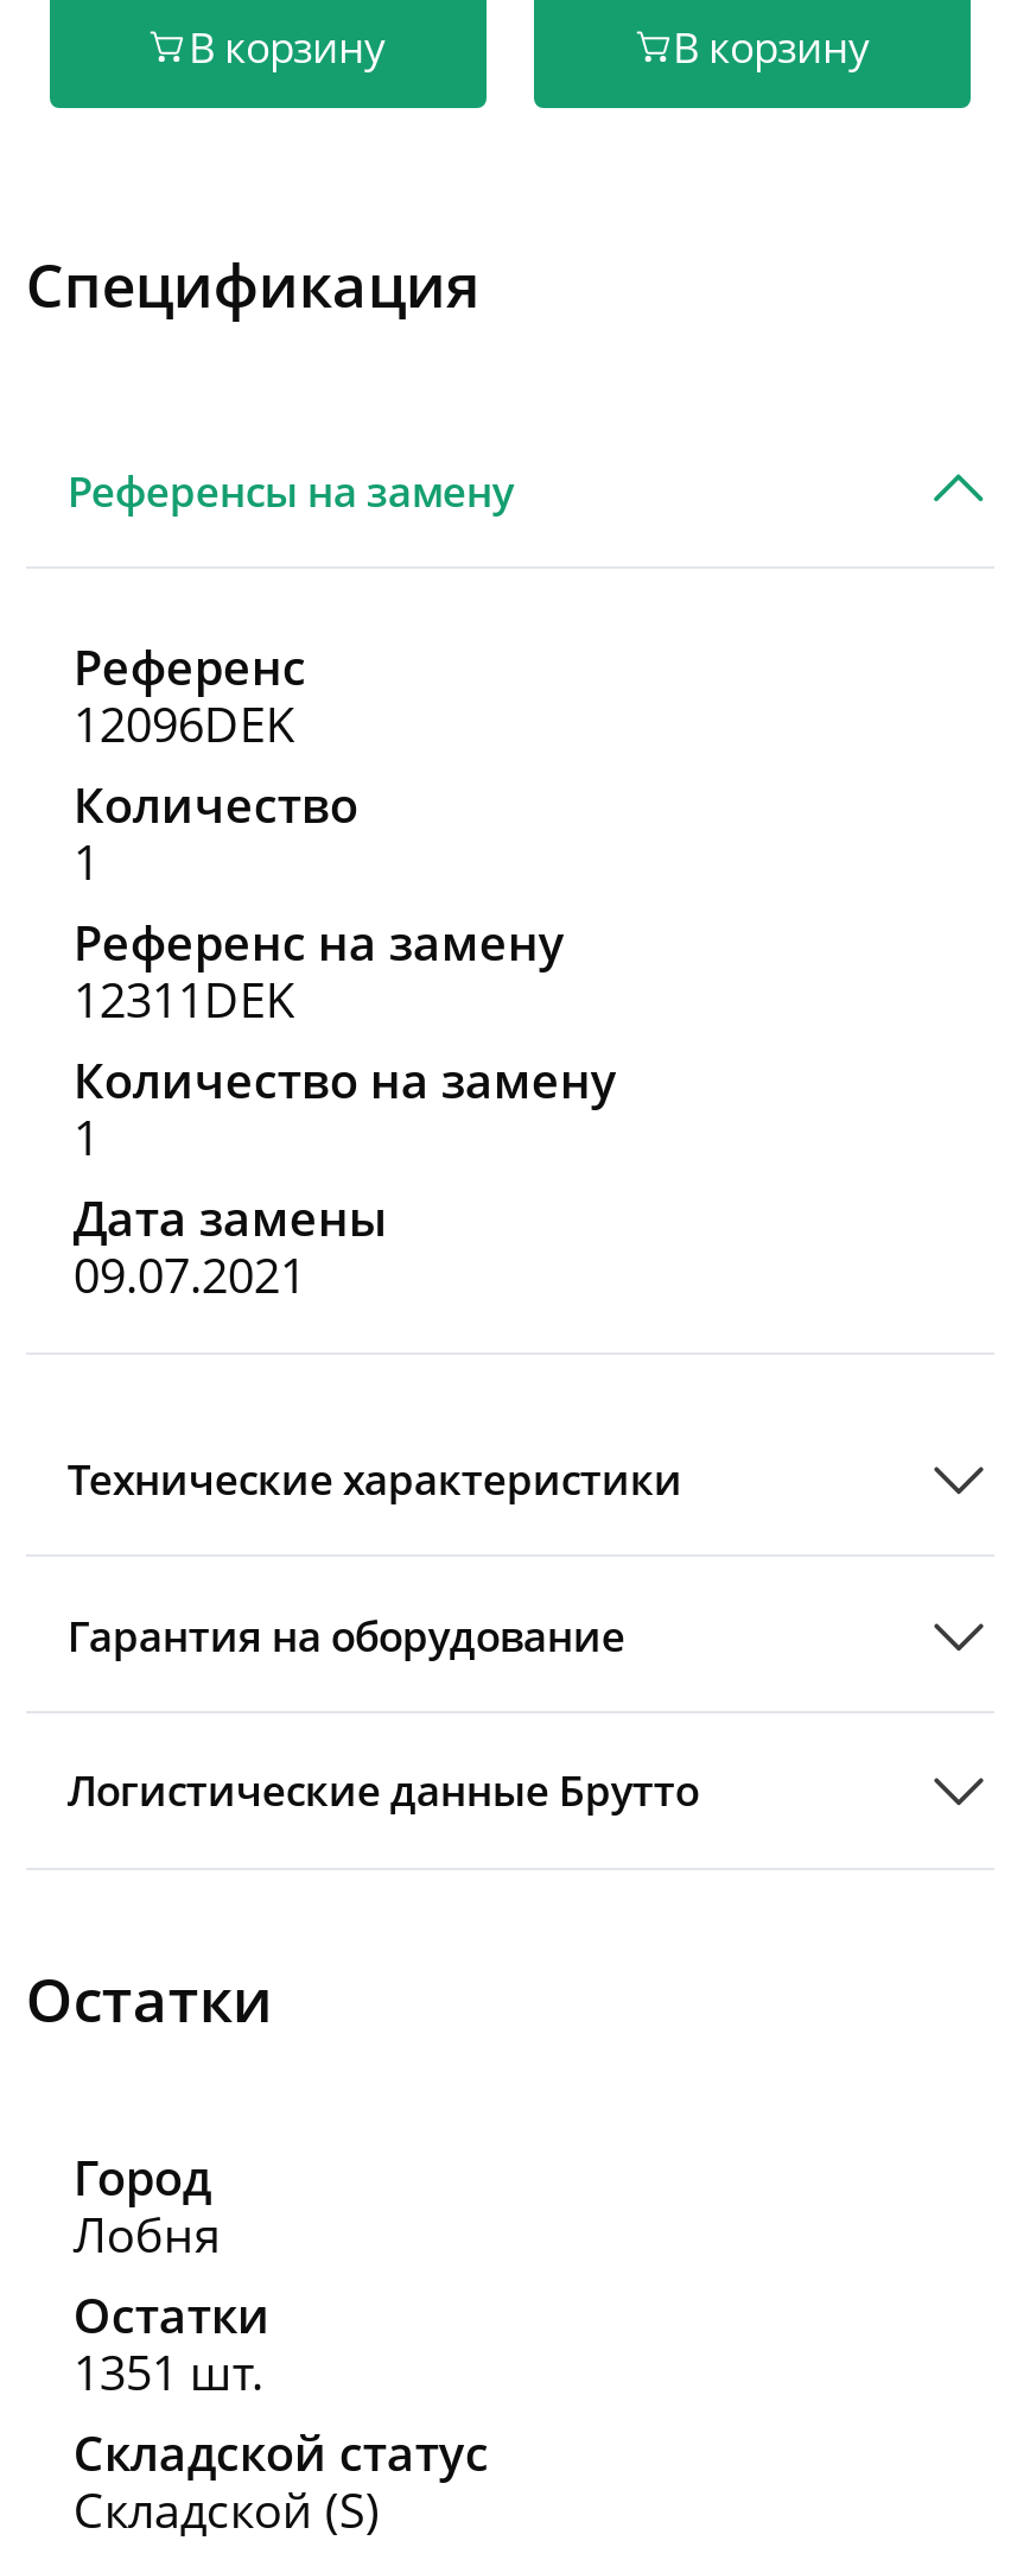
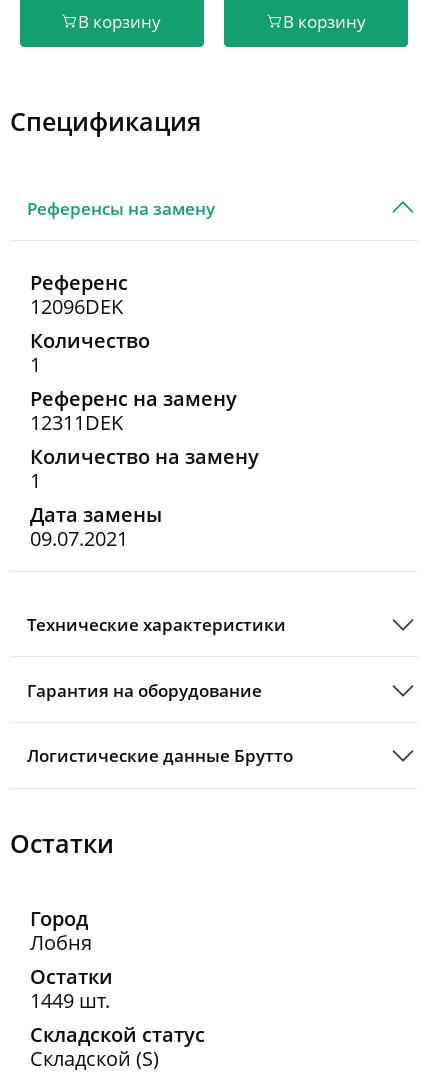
- 1351 шт.
+ 1449 шт.
